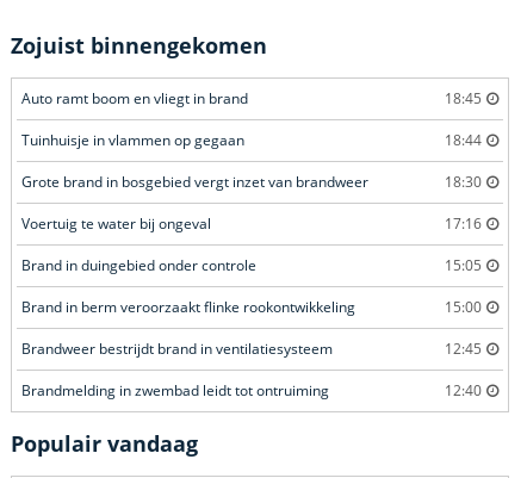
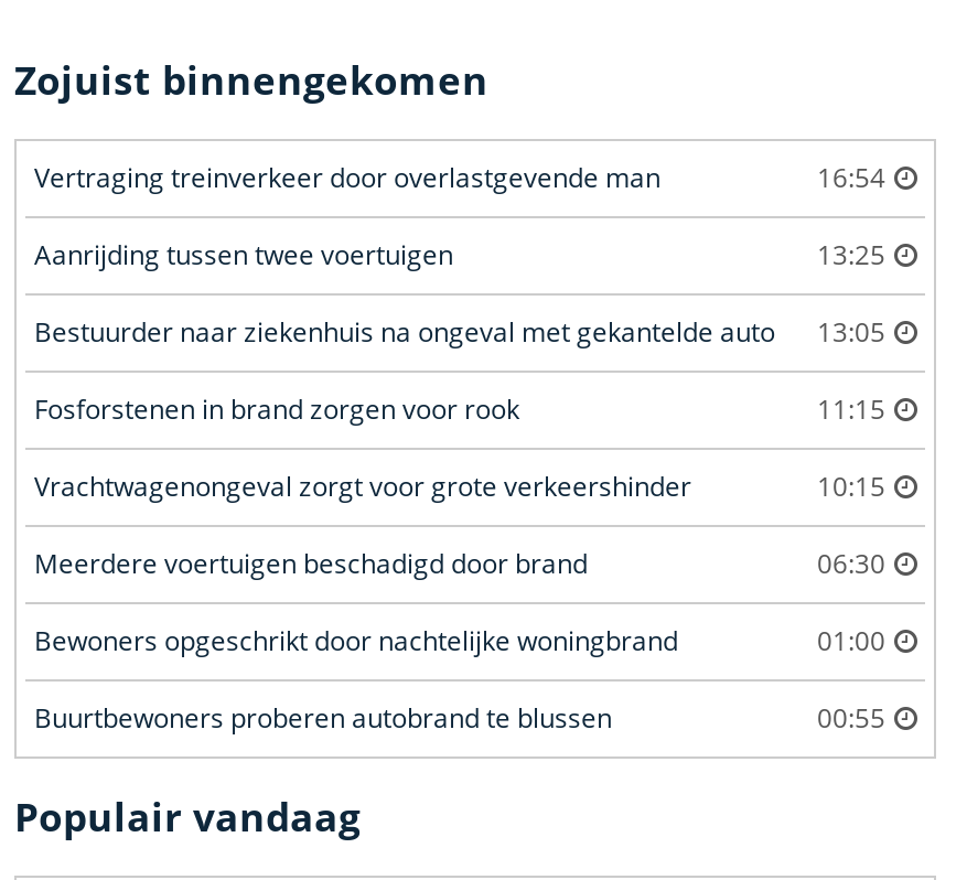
- Auto ramt boom en vliegt in brand
- 18:45
+ Vertraging treinverkeer door overlastgevende man
+ 16:54

- Tuinhuisje in vlammen op gegaan
- 18:44
+ Aanrijding tussen twee voertuigen
+ 13:25

- Grote brand in bosgebied vergt inzet van brandweer
- 18:30
+ Bestuurder naar ziekenhuis na ongeval met gekantelde auto
+ 13:05

- Voertuig te water bij ongeval
- 17:16
+ Fosforstenen in brand zorgen voor rook
+ 11:15

- Brand in duingebied onder controle
- 15:05
+ Vrachtwagenongeval zorgt voor grote verkeershinder
+ 10:15

- Brand in berm veroorzaakt flinke rookontwikkeling
- 15:00
+ Meerdere voertuigen beschadigd door brand
+ 06:30

- Brandweer bestrijdt brand in ventilatiesysteem
- 12:45
+ Bewoners opgeschrikt door nachtelijke woningbrand
+ 01:00

- Brandmelding in zwembad leidt tot ontruiming
- 12:40
+ Buurtbewoners proberen autobrand te blussen
+ 00:55
